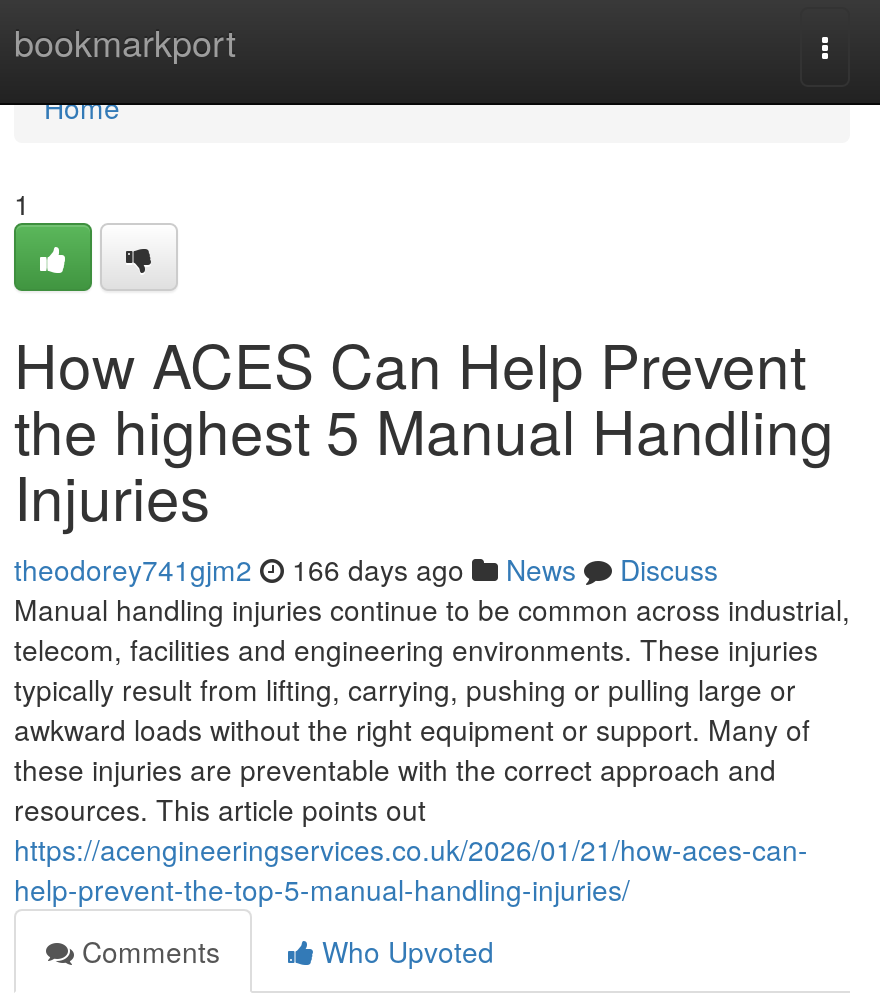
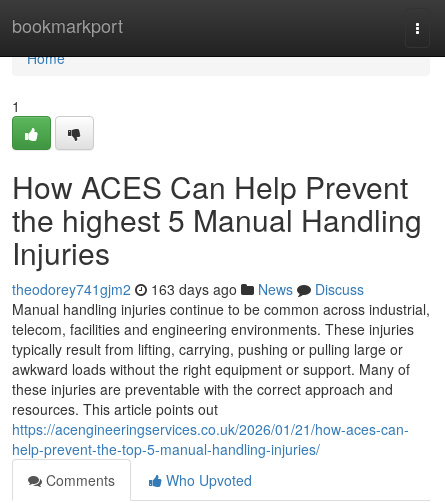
- theodorey741gjm2 166 days ago News Discuss
+ theodorey741gjm2 163 days ago News Discuss
